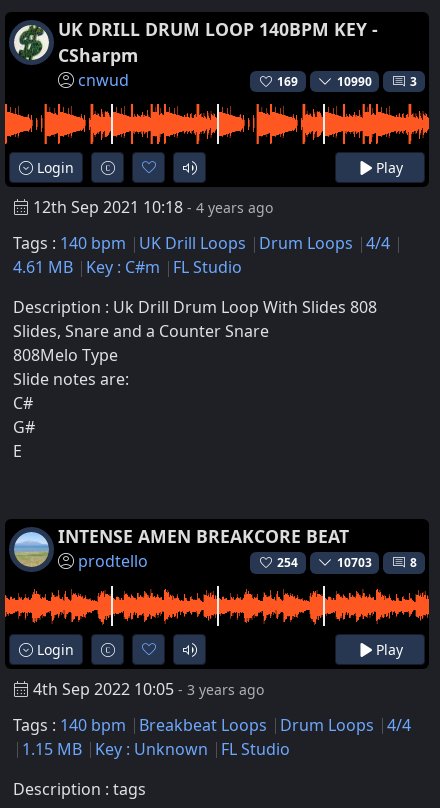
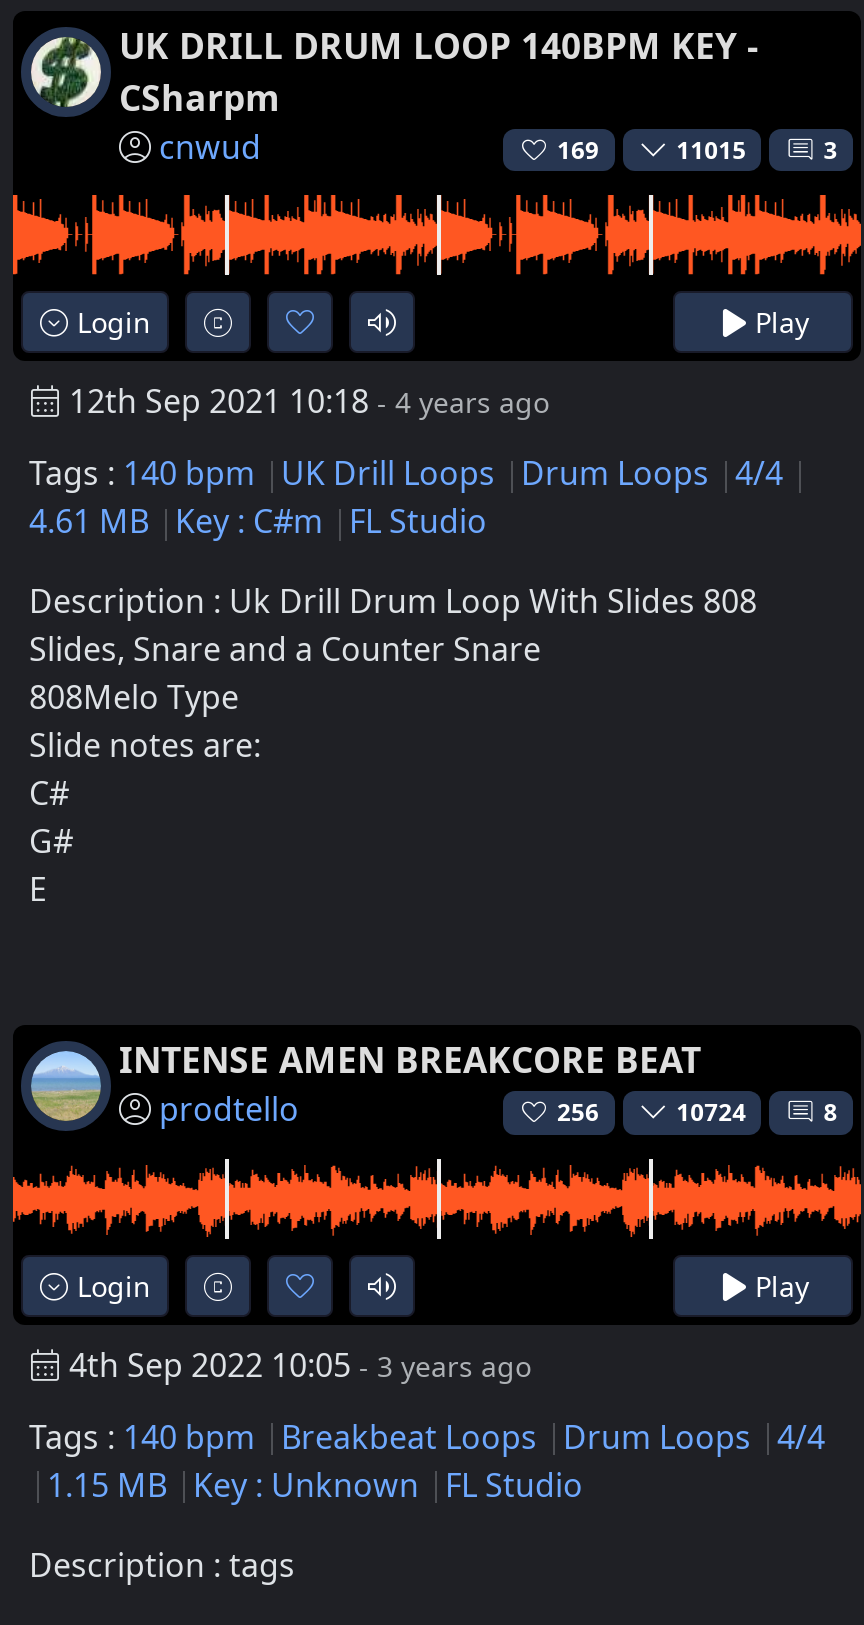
- 10990
+ 11015

- 254
+ 256

- 10703
+ 10724
